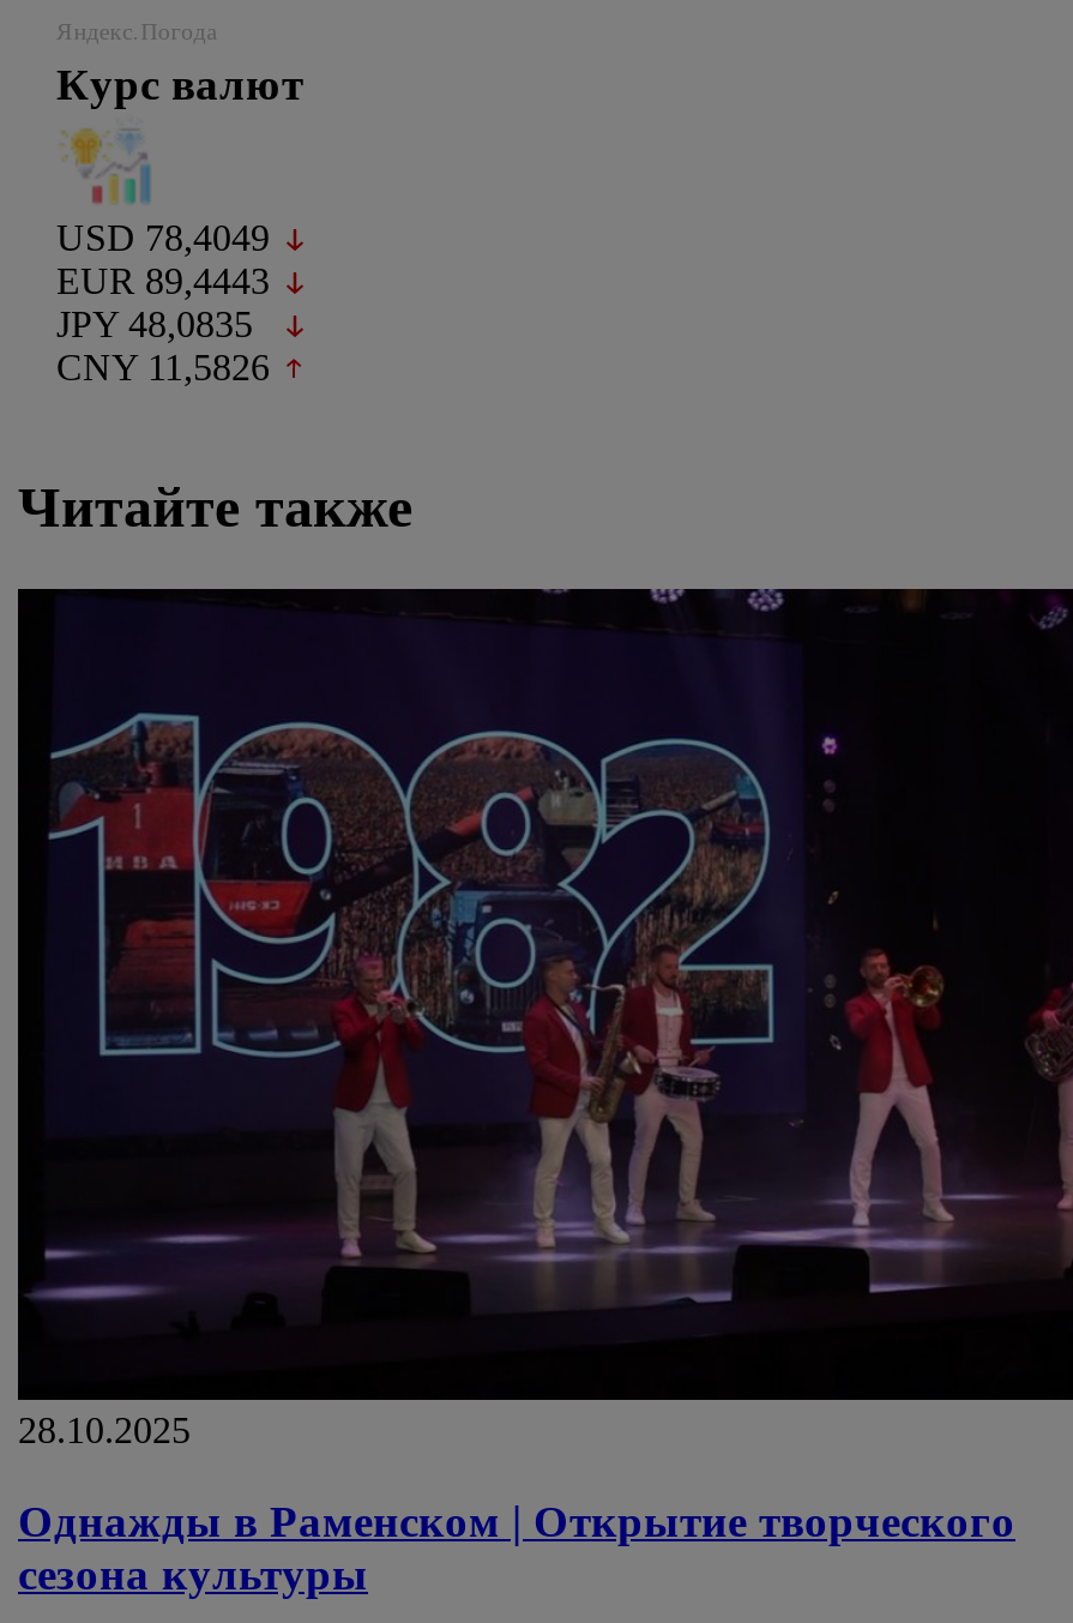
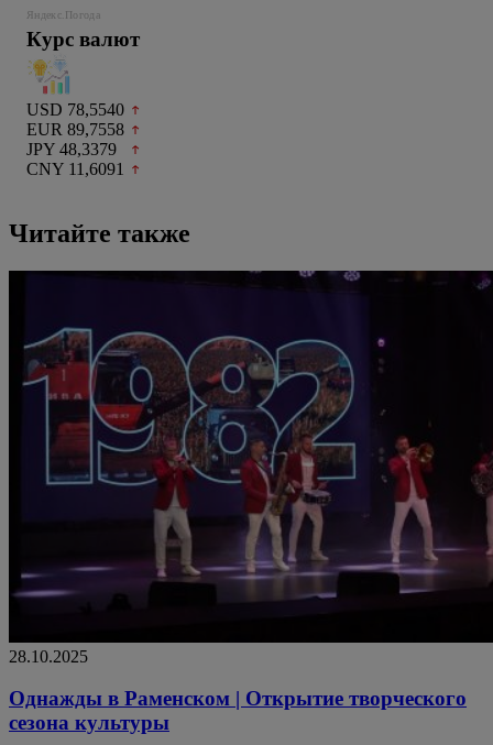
- USD 78,4049
+ USD 78,5540

- EUR 89,4443
+ EUR 89,7558

- JPY 48,0835
+ JPY 48,3379

- CNY 11,5826
+ CNY 11,6091
